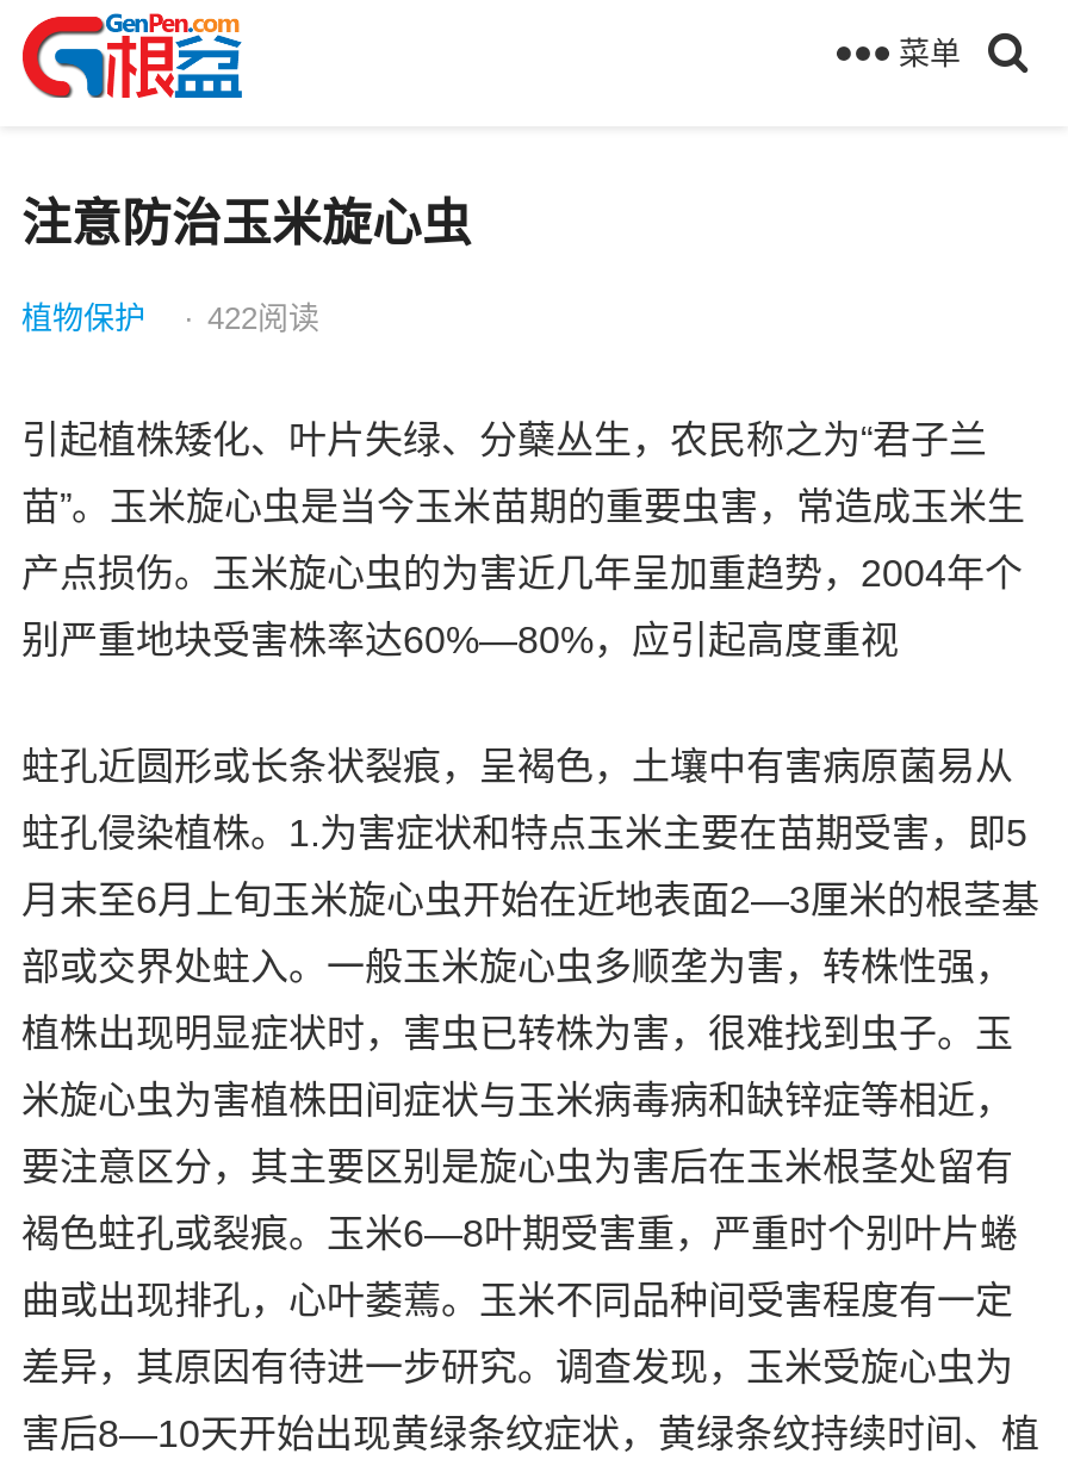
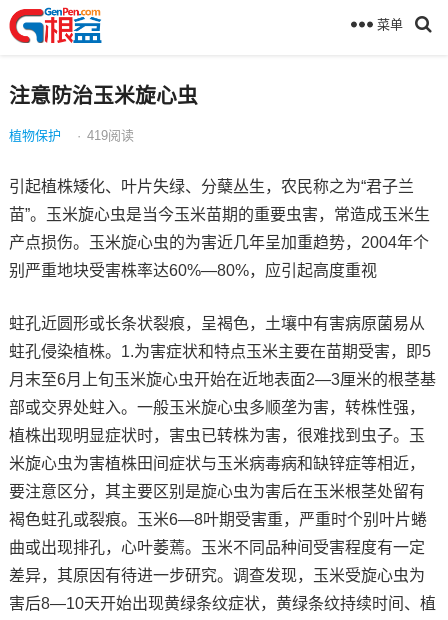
- 植物保护 · 422阅读
+ 植物保护 · 419阅读
